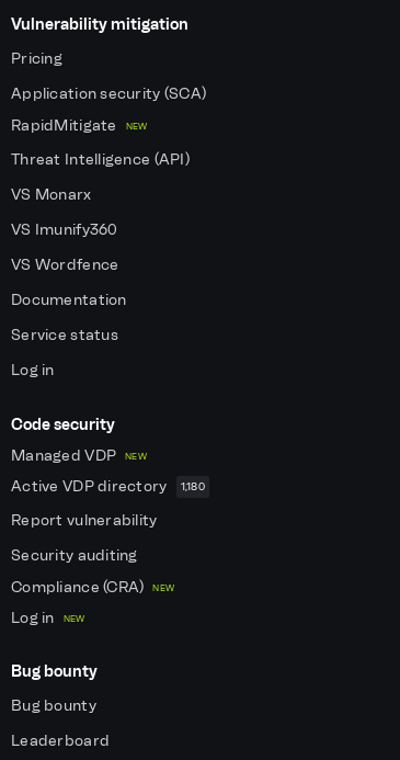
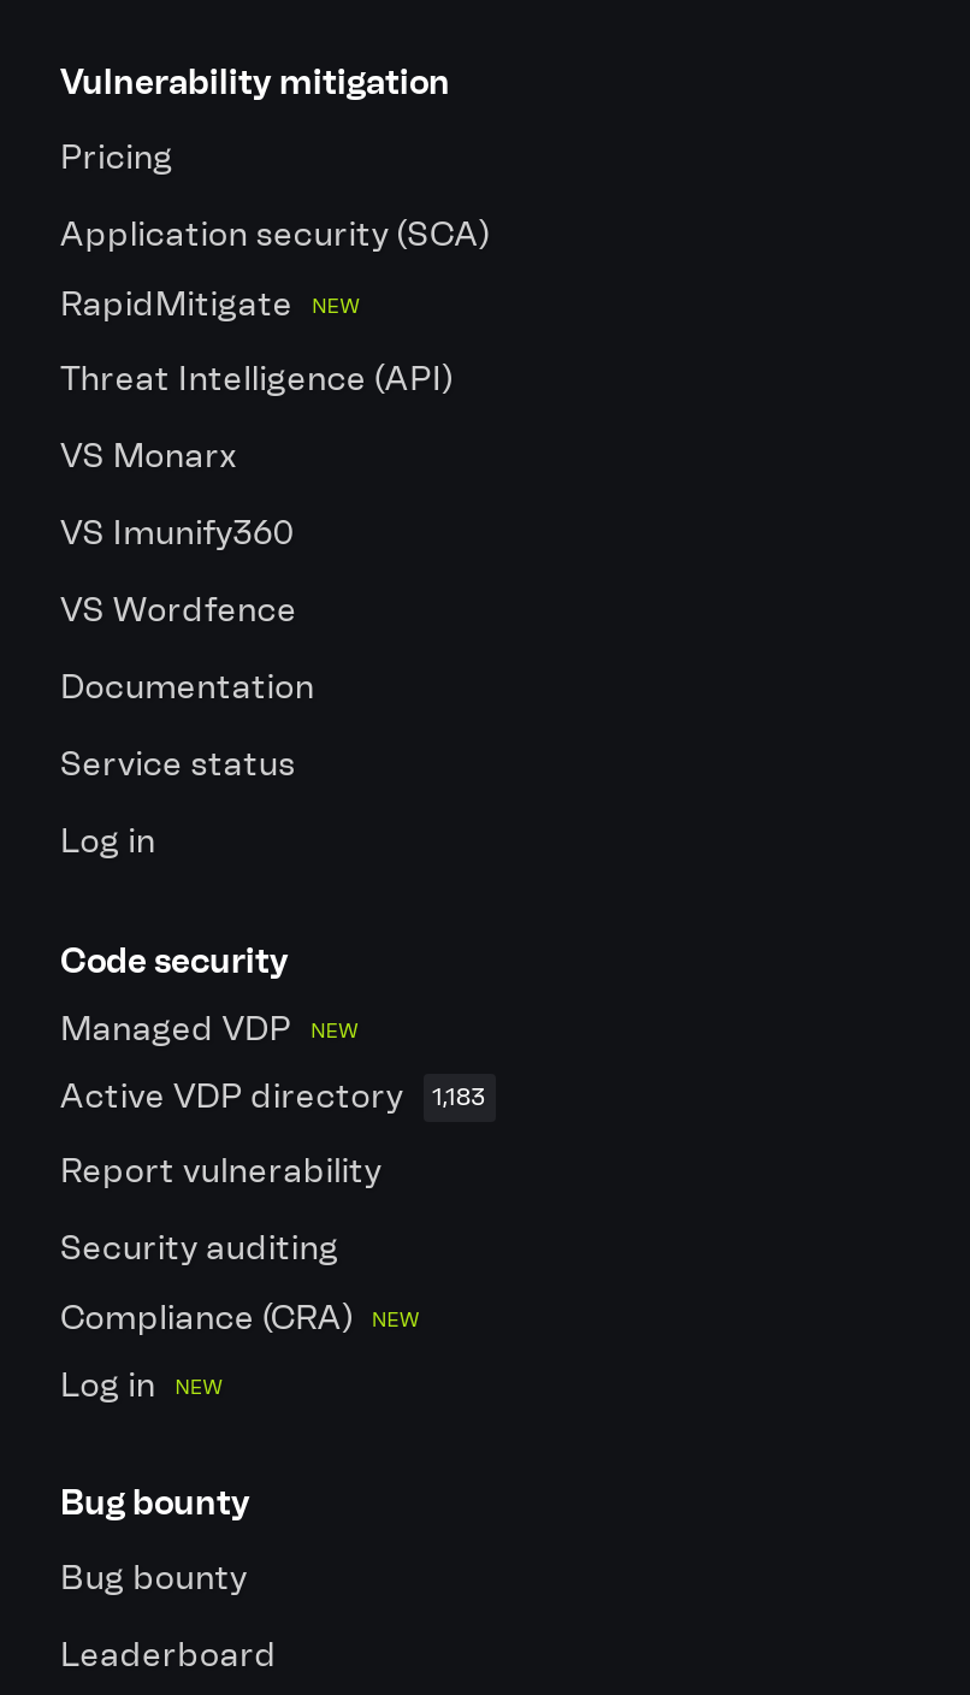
- Active VDP directory 1,180
+ Active VDP directory 1,183
